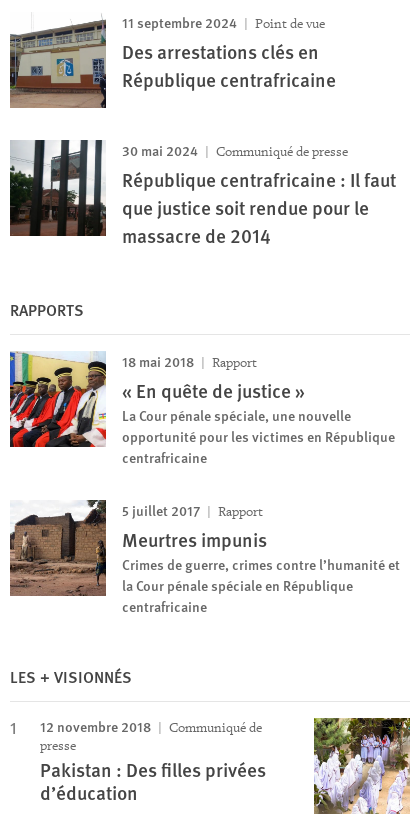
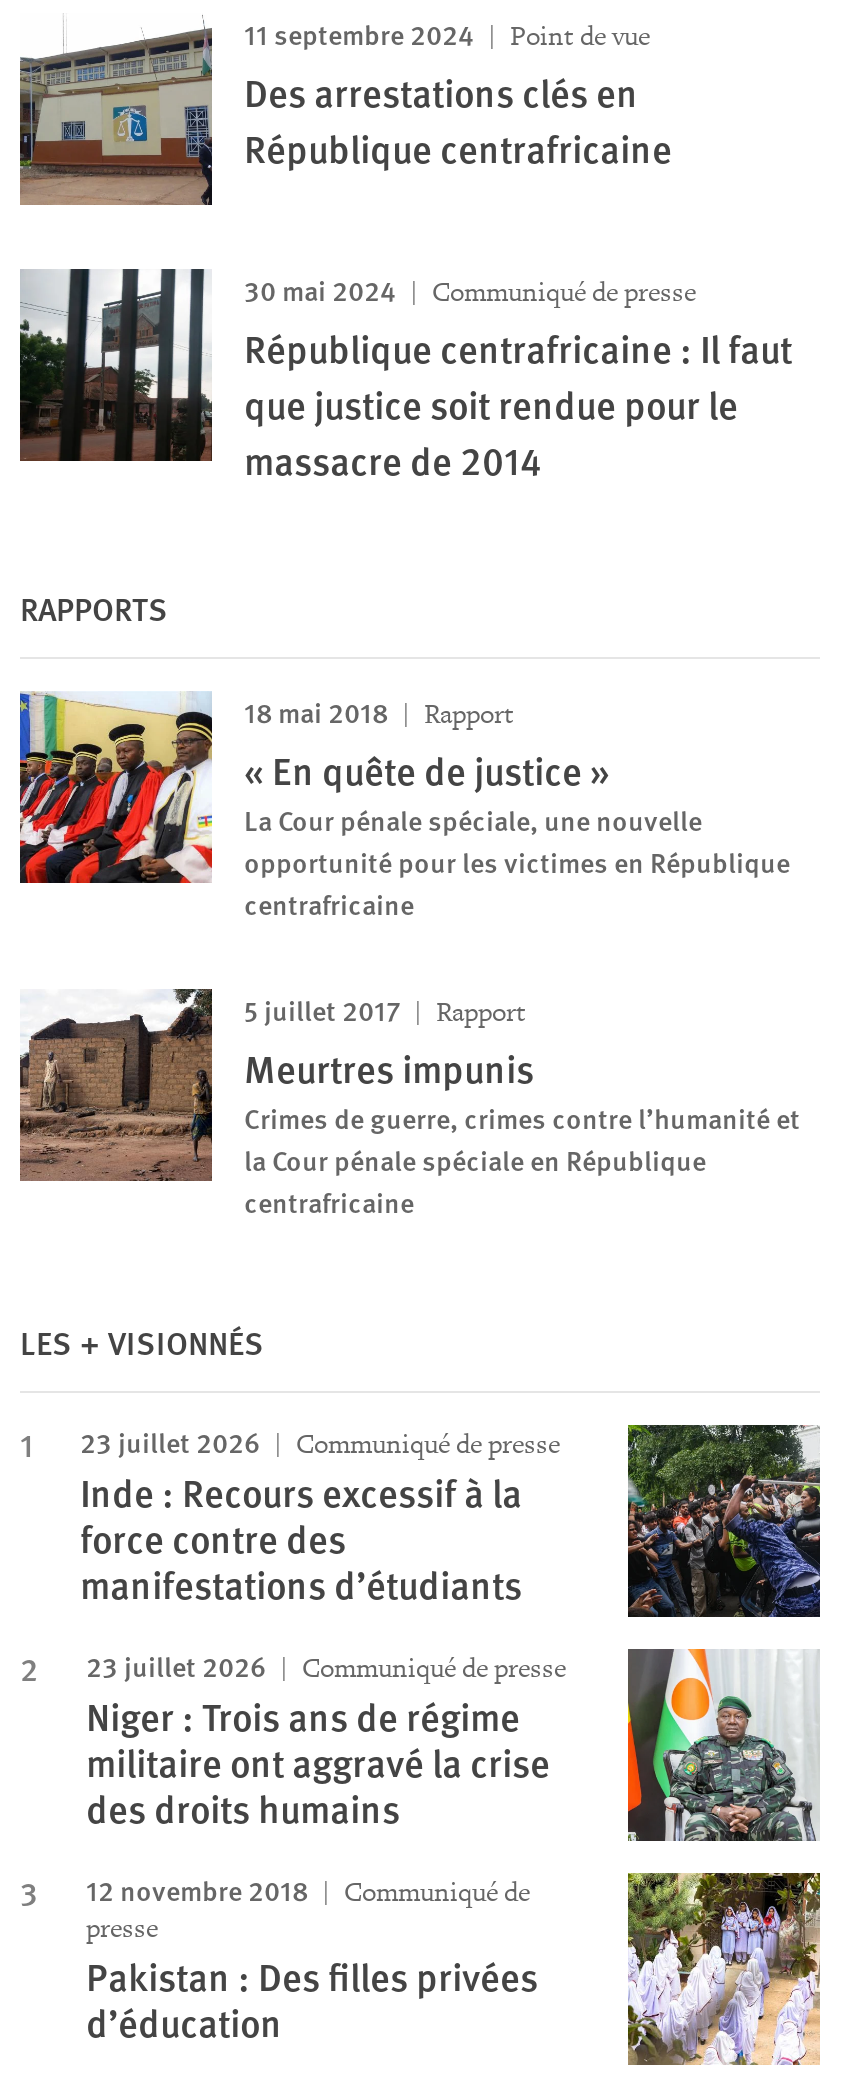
+ [image]
+ 23 juillet 2026
+ Communiqué de presse
+ Inde : Recours excessif à la
+ force contre des
+ manifestations d’étudiants
+ 23 juillet 2026
+ Communiqué de presse
+ Niger : Trois ans de régime
+ militaire ont aggravé la crise
+ des droits humains

+ [image]
